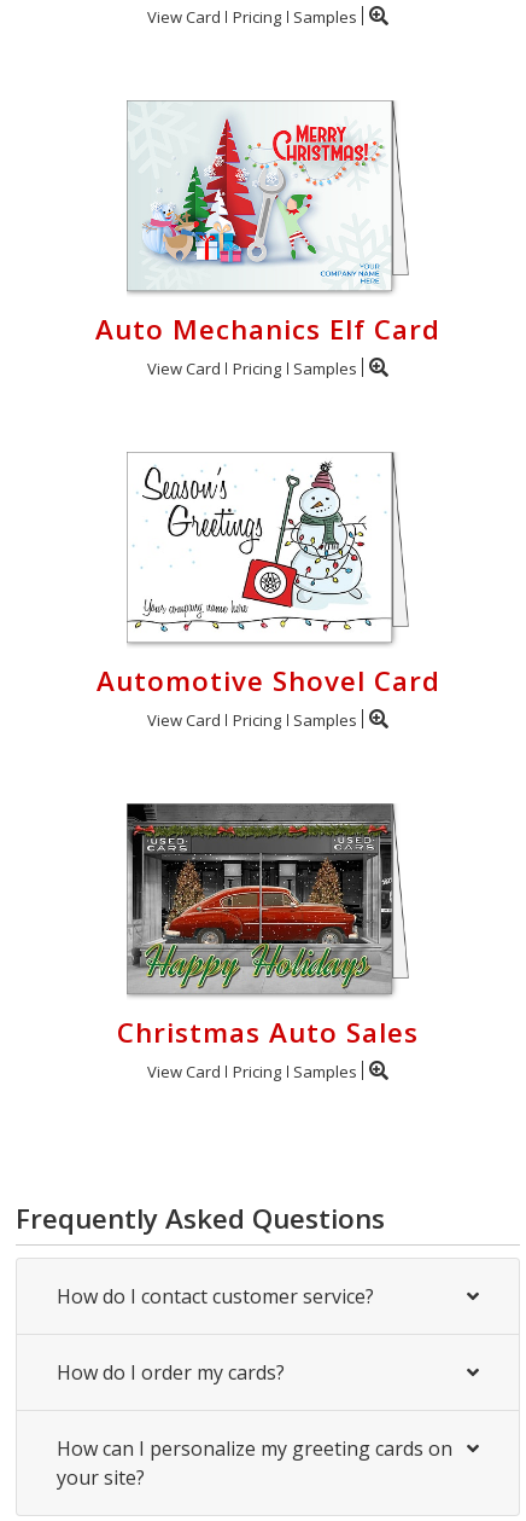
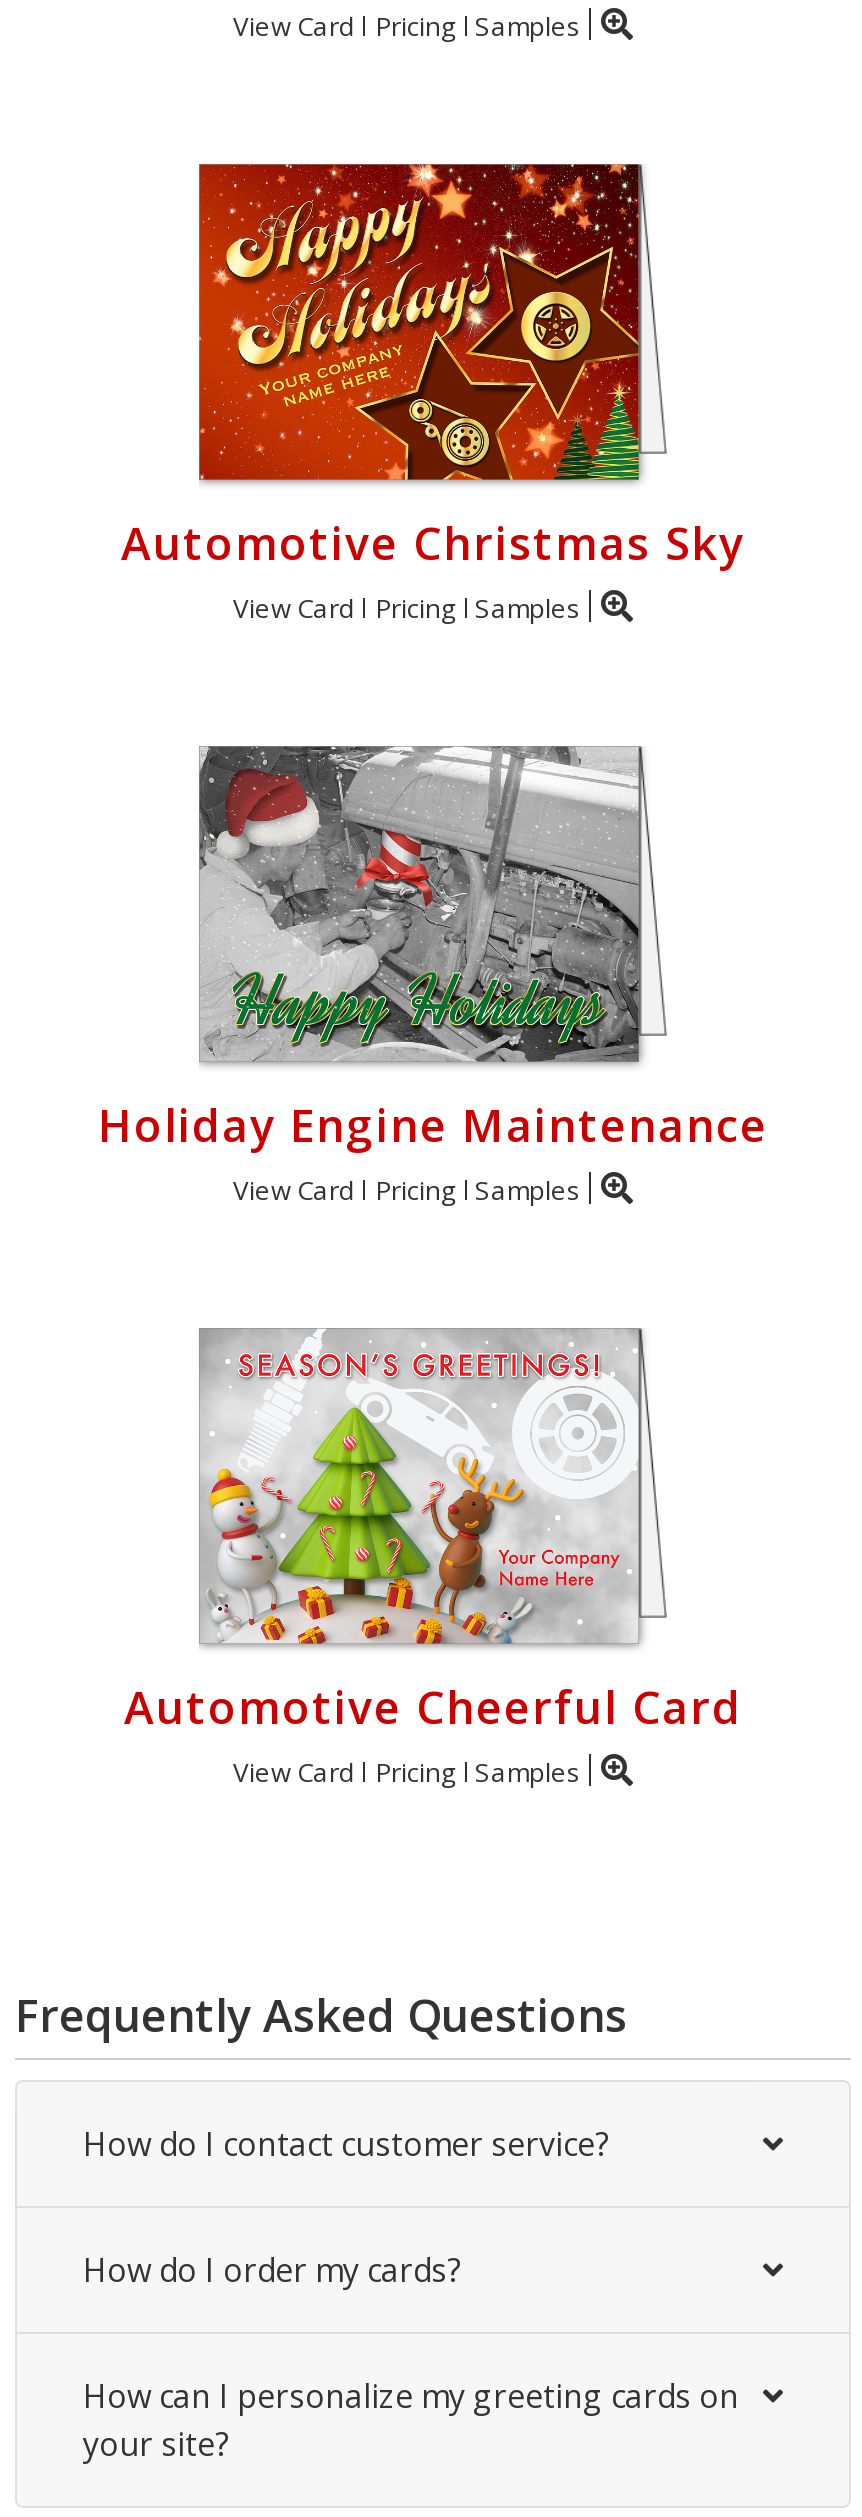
- [image]
- Auto Mechanics Elf Card
+ [image]
+ Automotive Christmas Sky

- [image]
- Automotive Shovel Card
+ [image]
+ Holiday Engine Maintenance

- [image]
- Christmas Auto Sales
+ [image]
+ Automotive Cheerful Card
